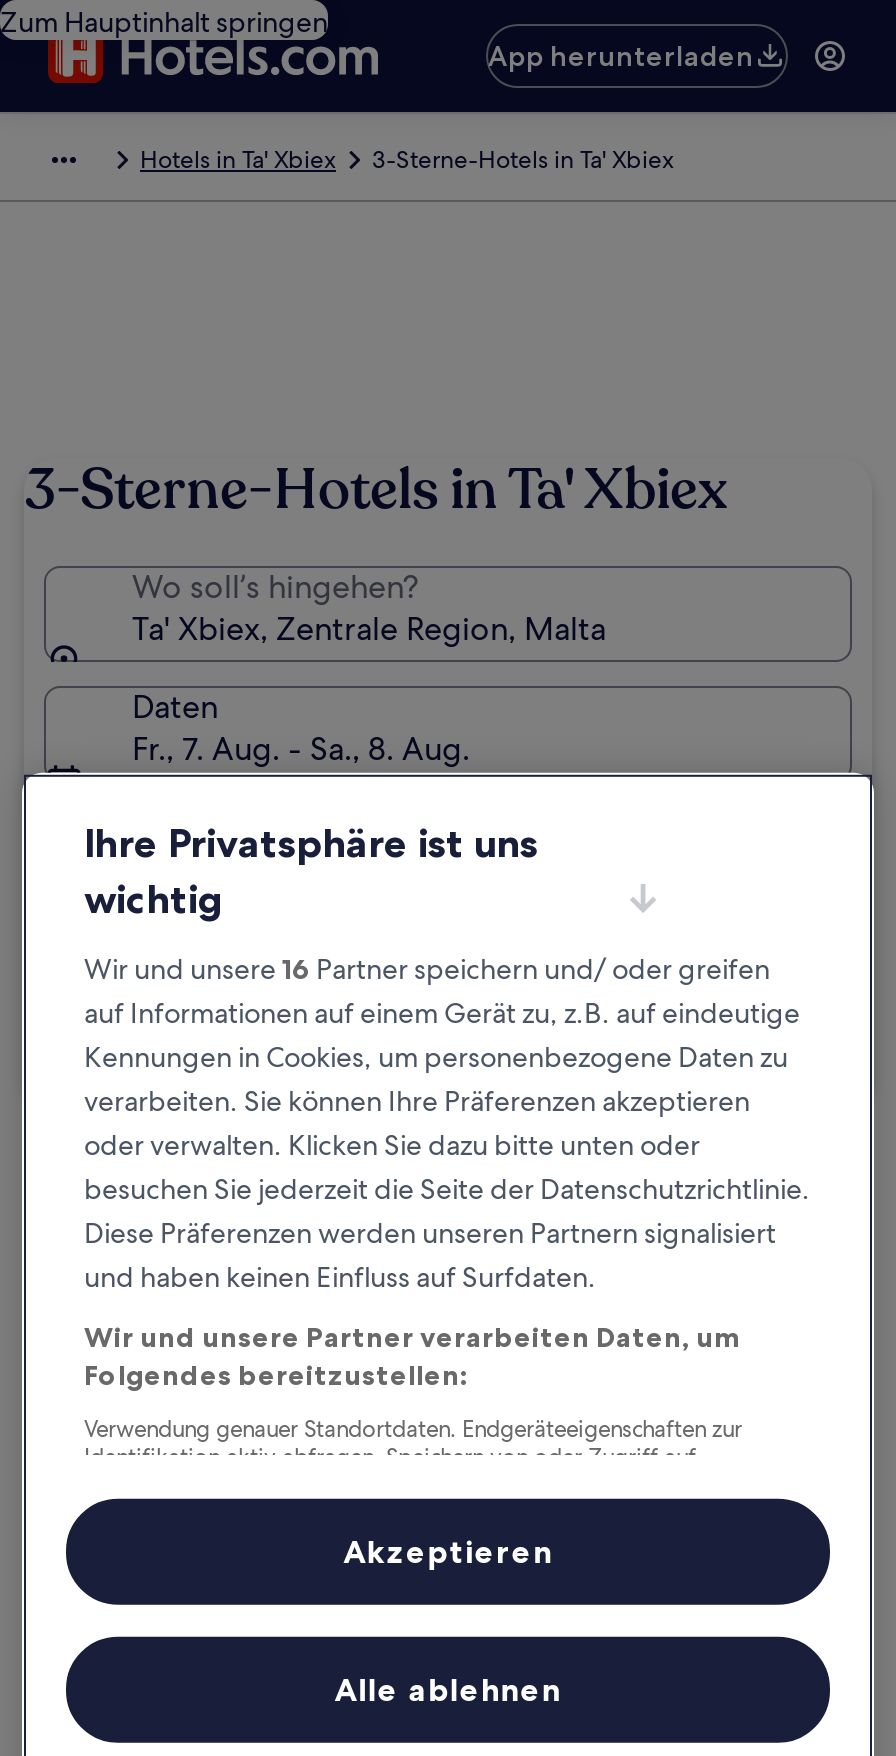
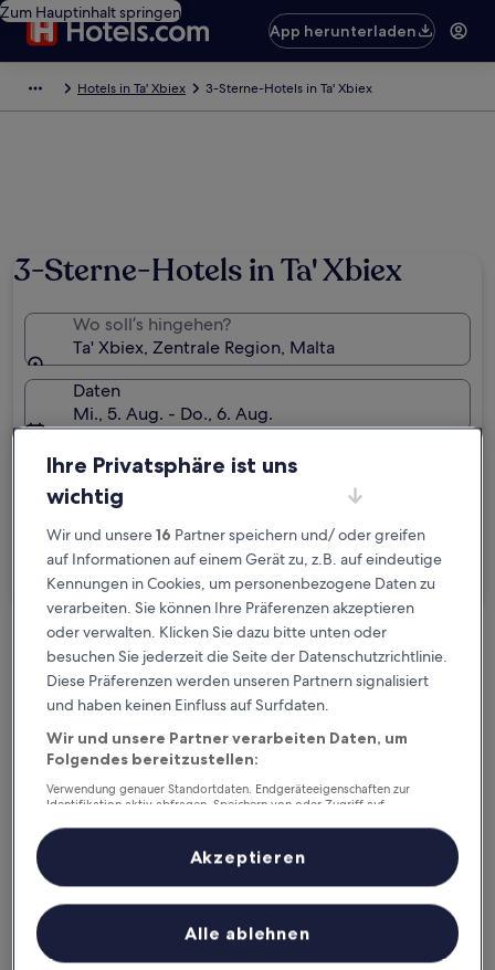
- Fr., 7. Aug. - Sa., 8. Aug.
+ Mi., 5. Aug. - Do., 6. Aug.
